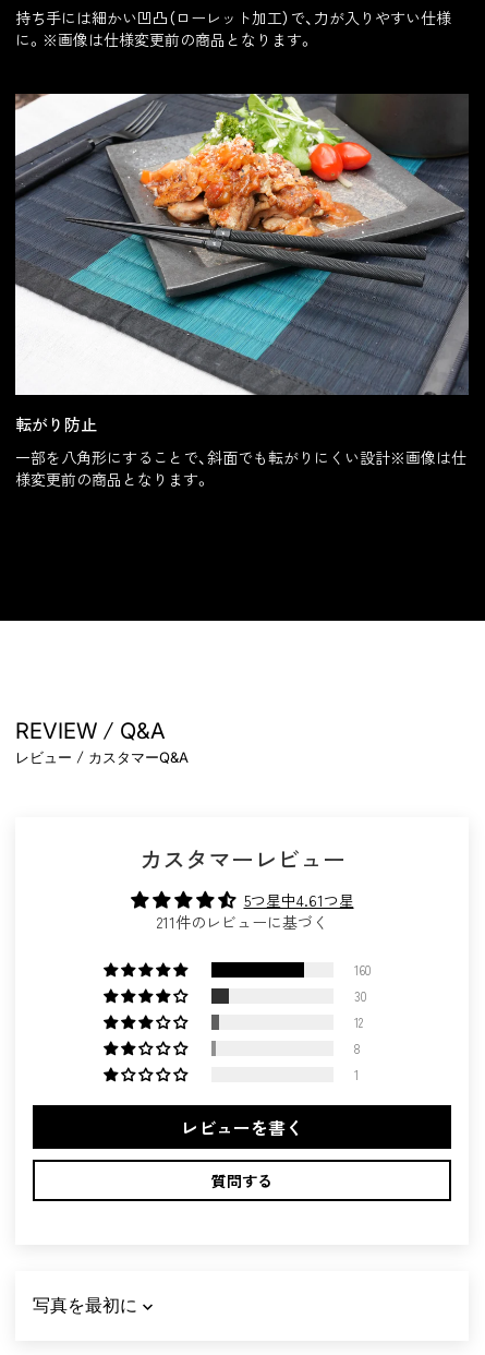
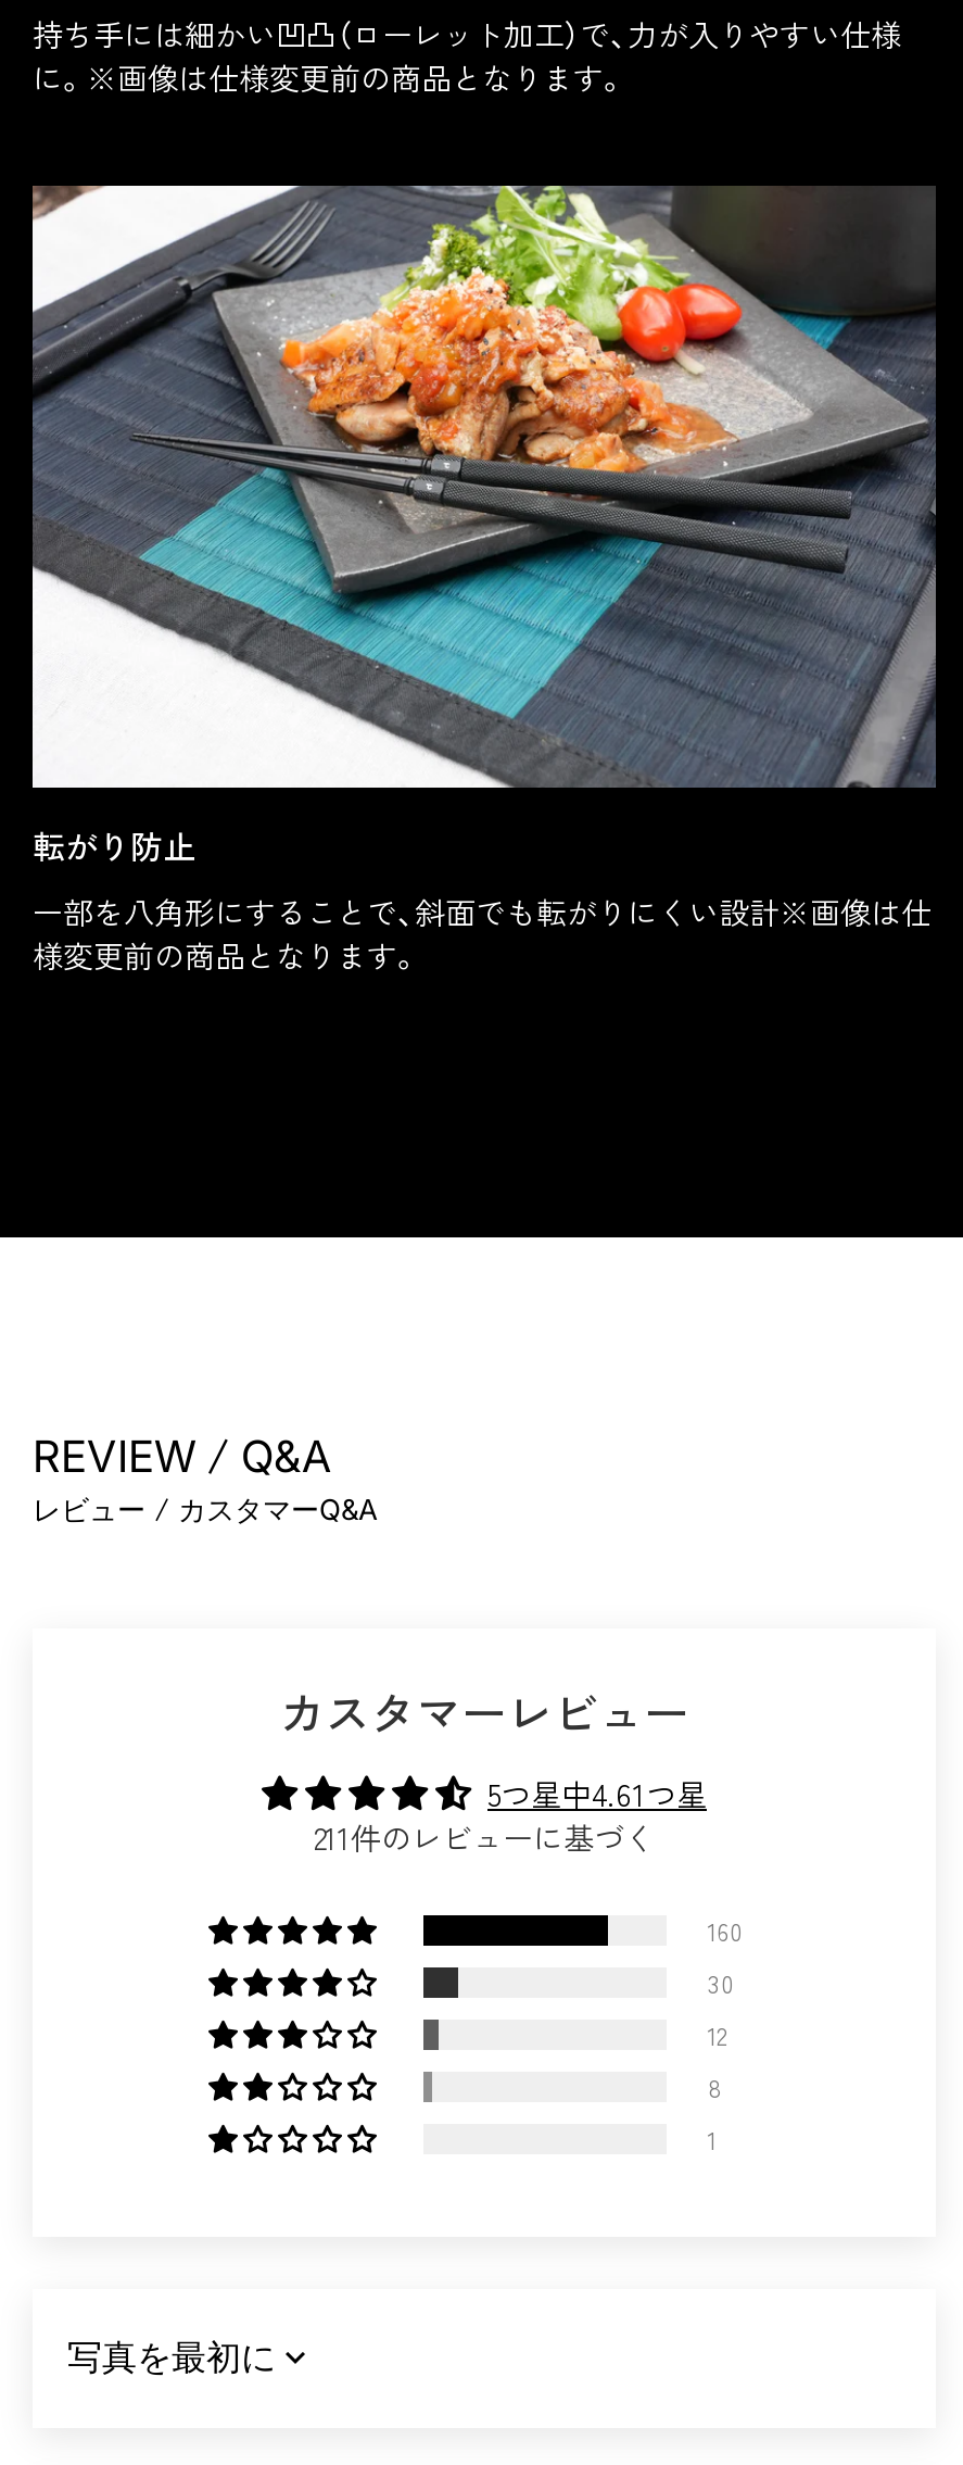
- レビューを書く
- 質問する
